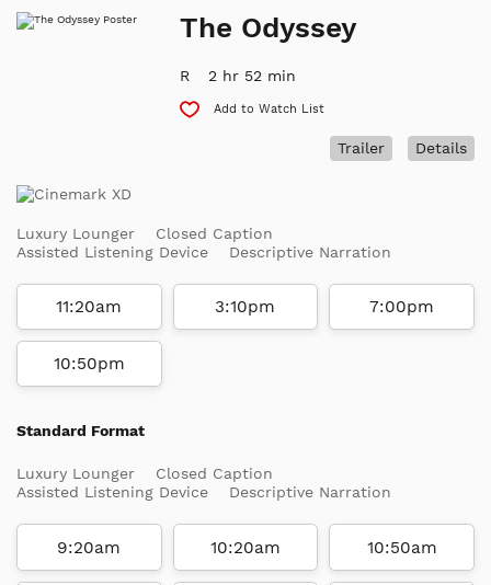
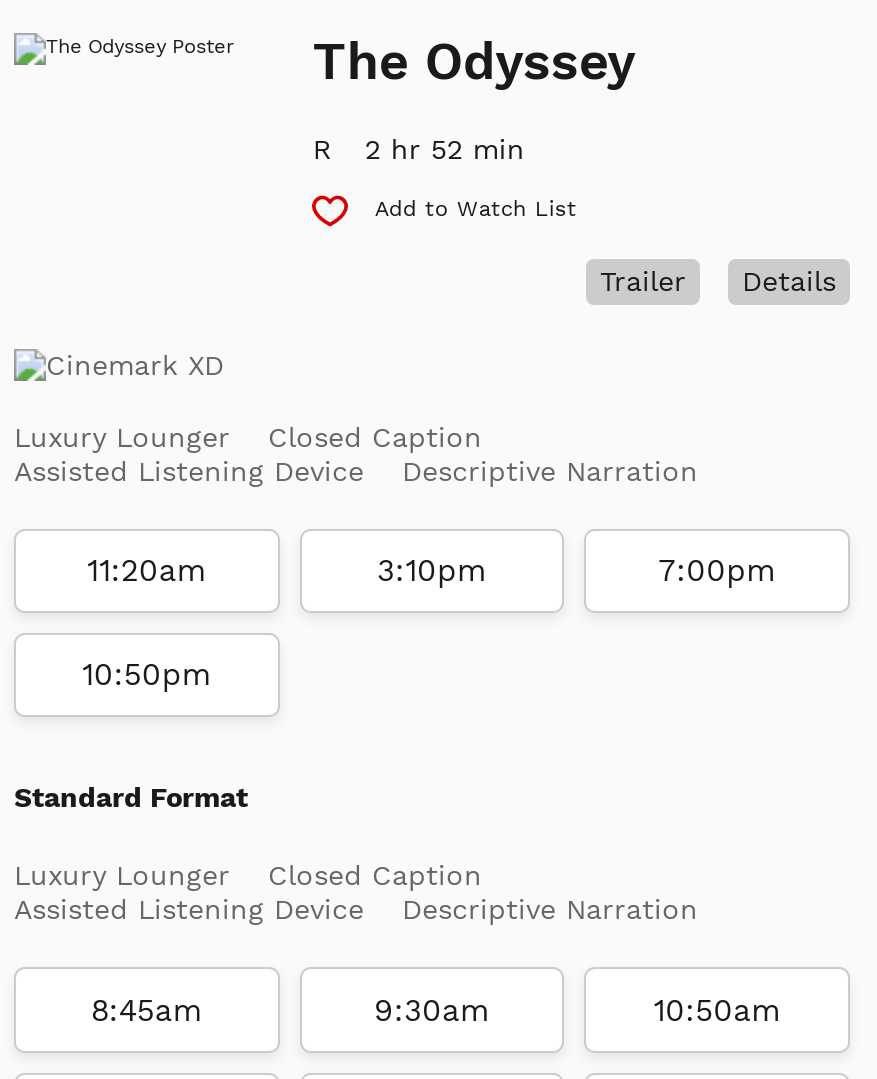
- 9:20am
- 10:20am
+ 8:45am
+ 9:30am
